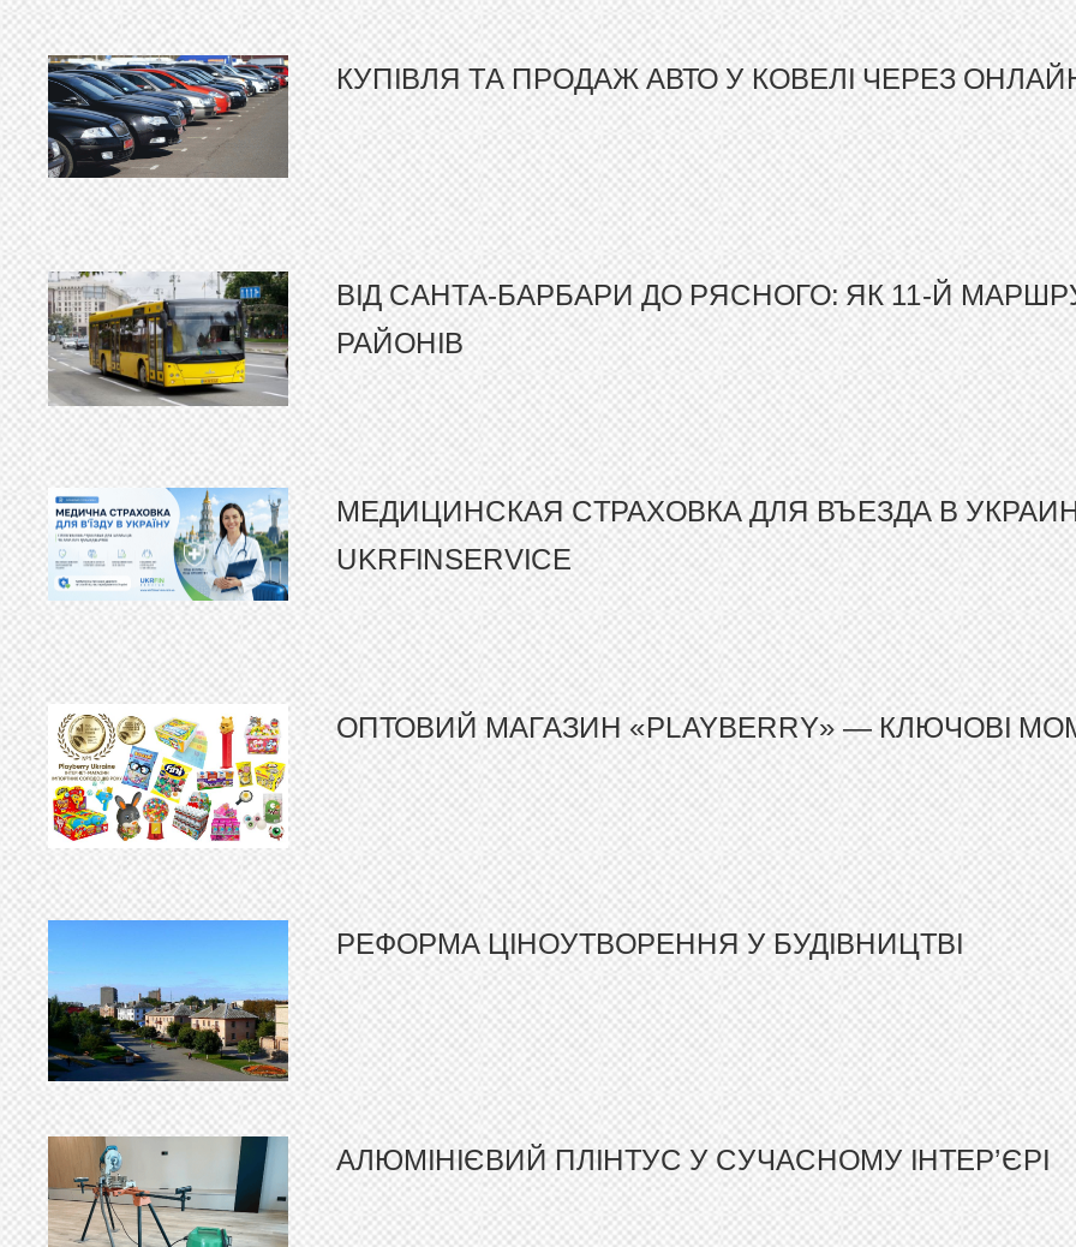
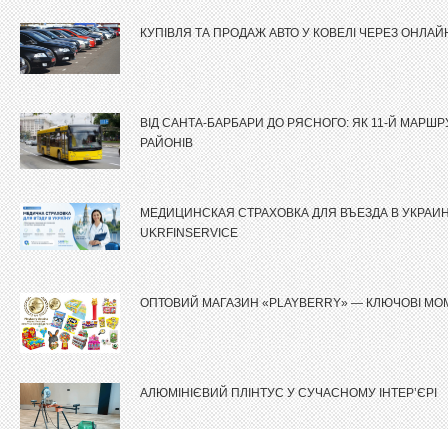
- [image]
- РЕФОРМА ЦІНОУТВОРЕННЯ У БУДІВНИЦТВІ
